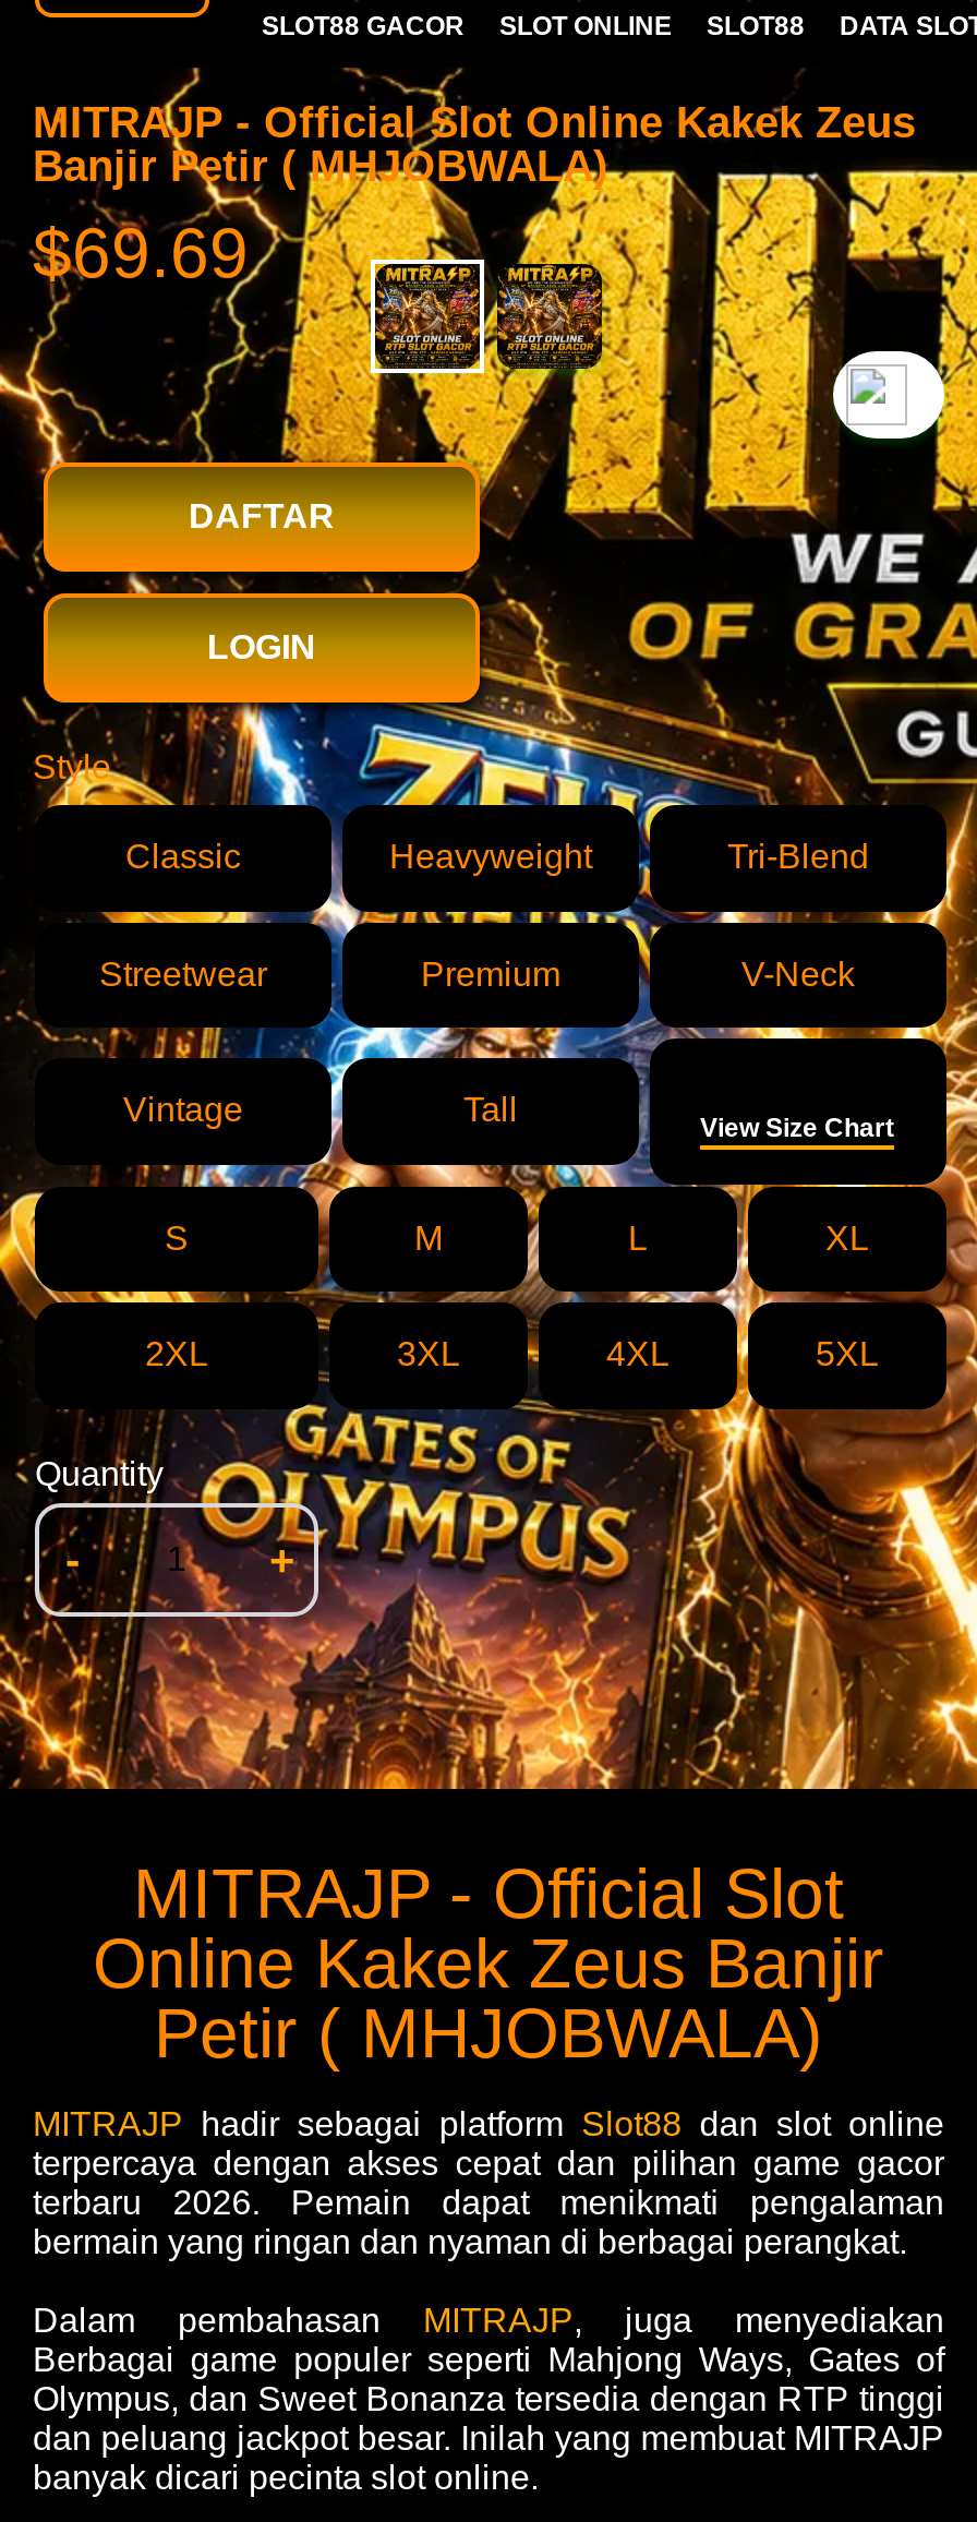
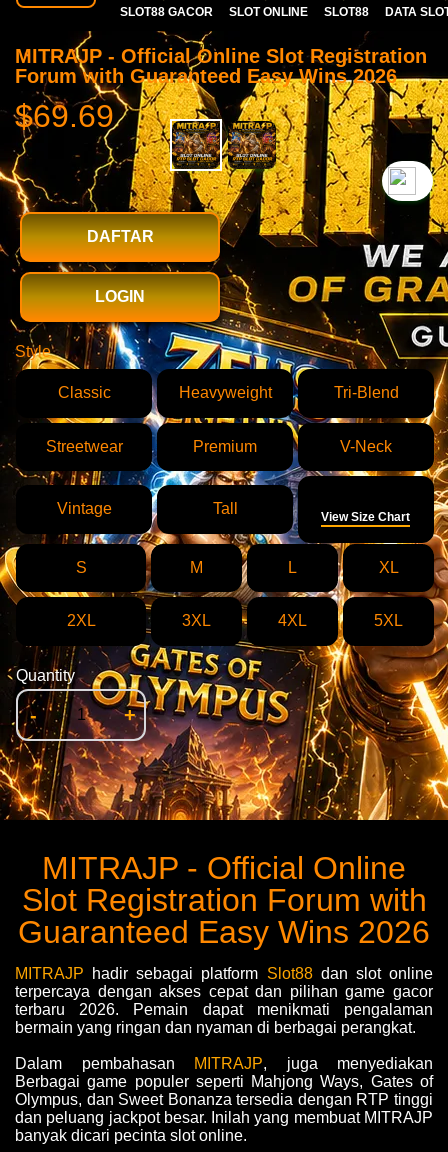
- MITRAJP - Official Slot Online Kakek Zeus
- Banjir Petir ( MHJOBWALA)
+ MITRAJP - Official Online Slot Registration
+ Forum with Guaranteed Easy Wins 2026

- MITRAJP - Official Slot
- Online Kakek Zeus Banjir
- Petir ( MHJOBWALA)
+ MITRAJP - Official Online
+ Slot Registration Forum with
+ Guaranteed Easy Wins 2026
